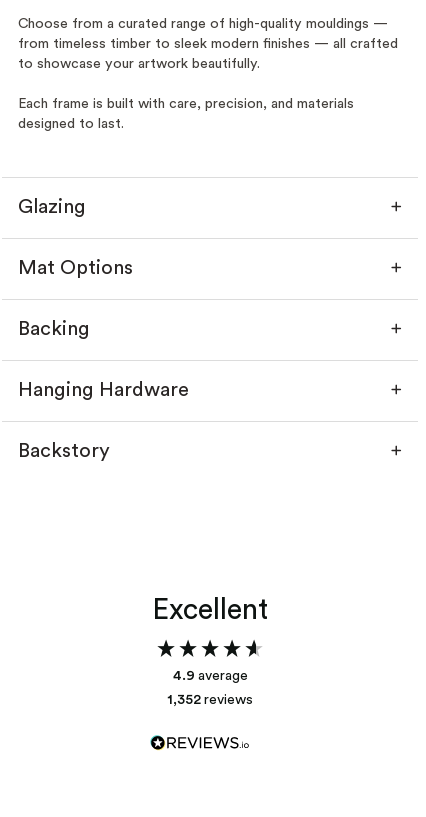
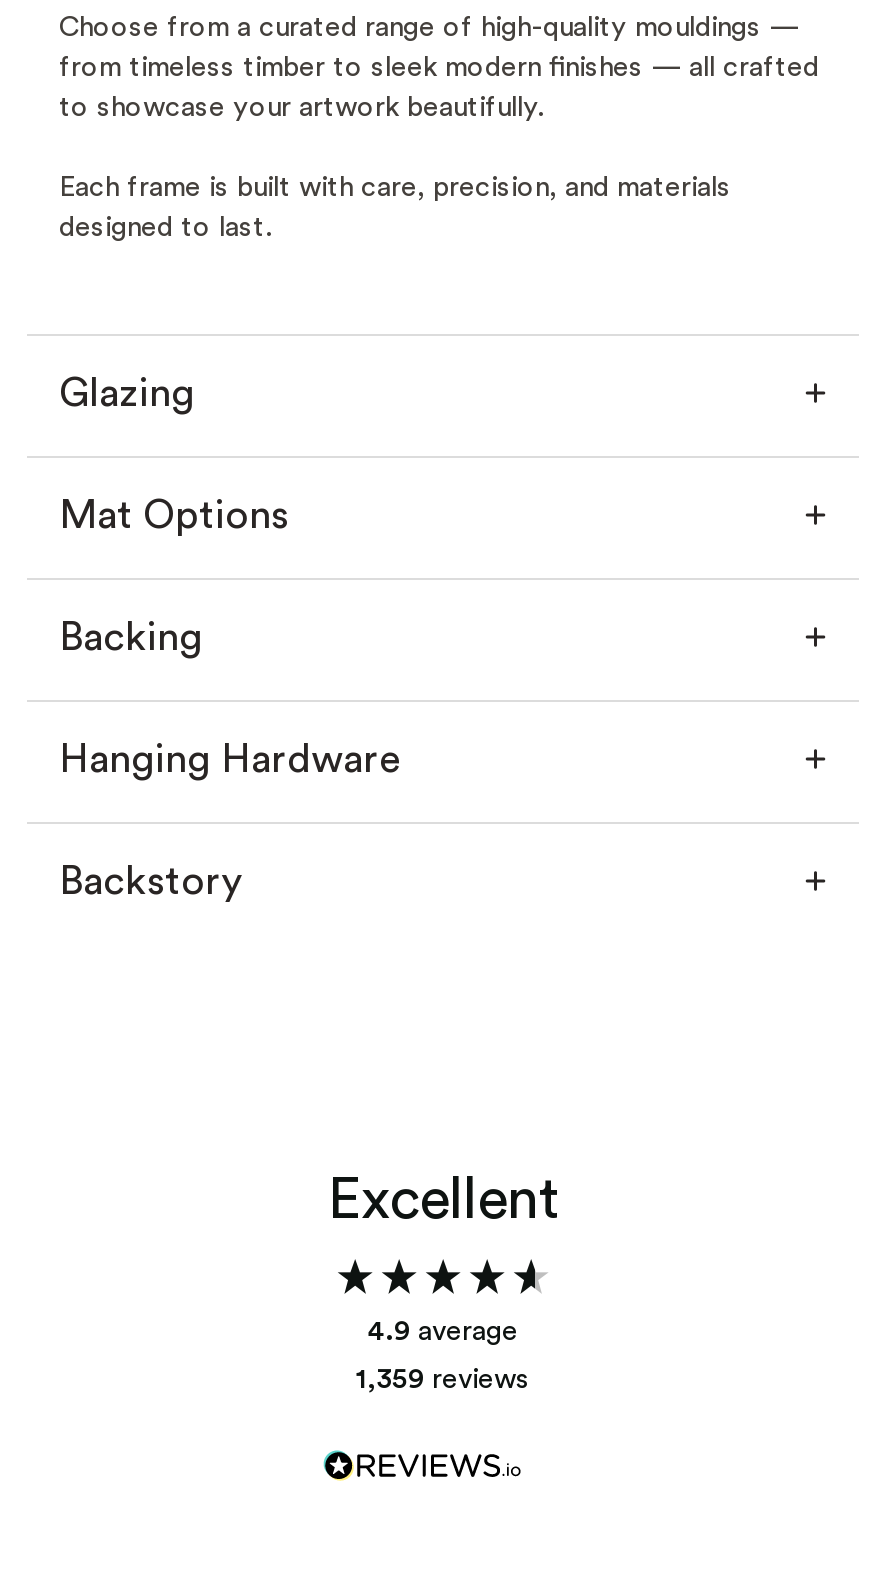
- 1,352 reviews
+ 1,359 reviews
